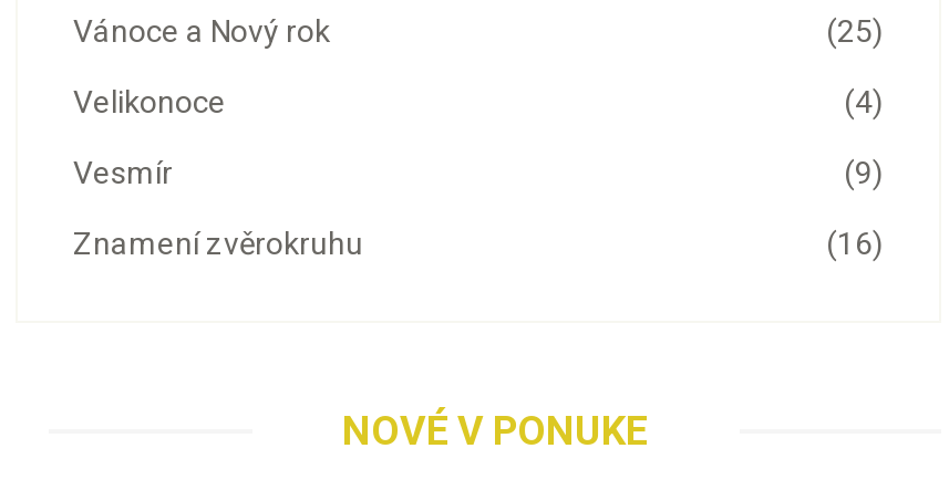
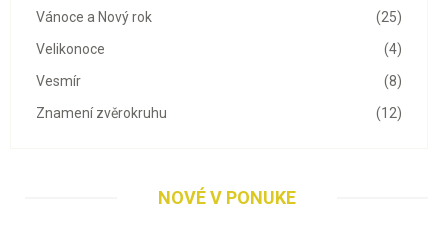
- (9)
+ (8)

- (16)
+ (12)
